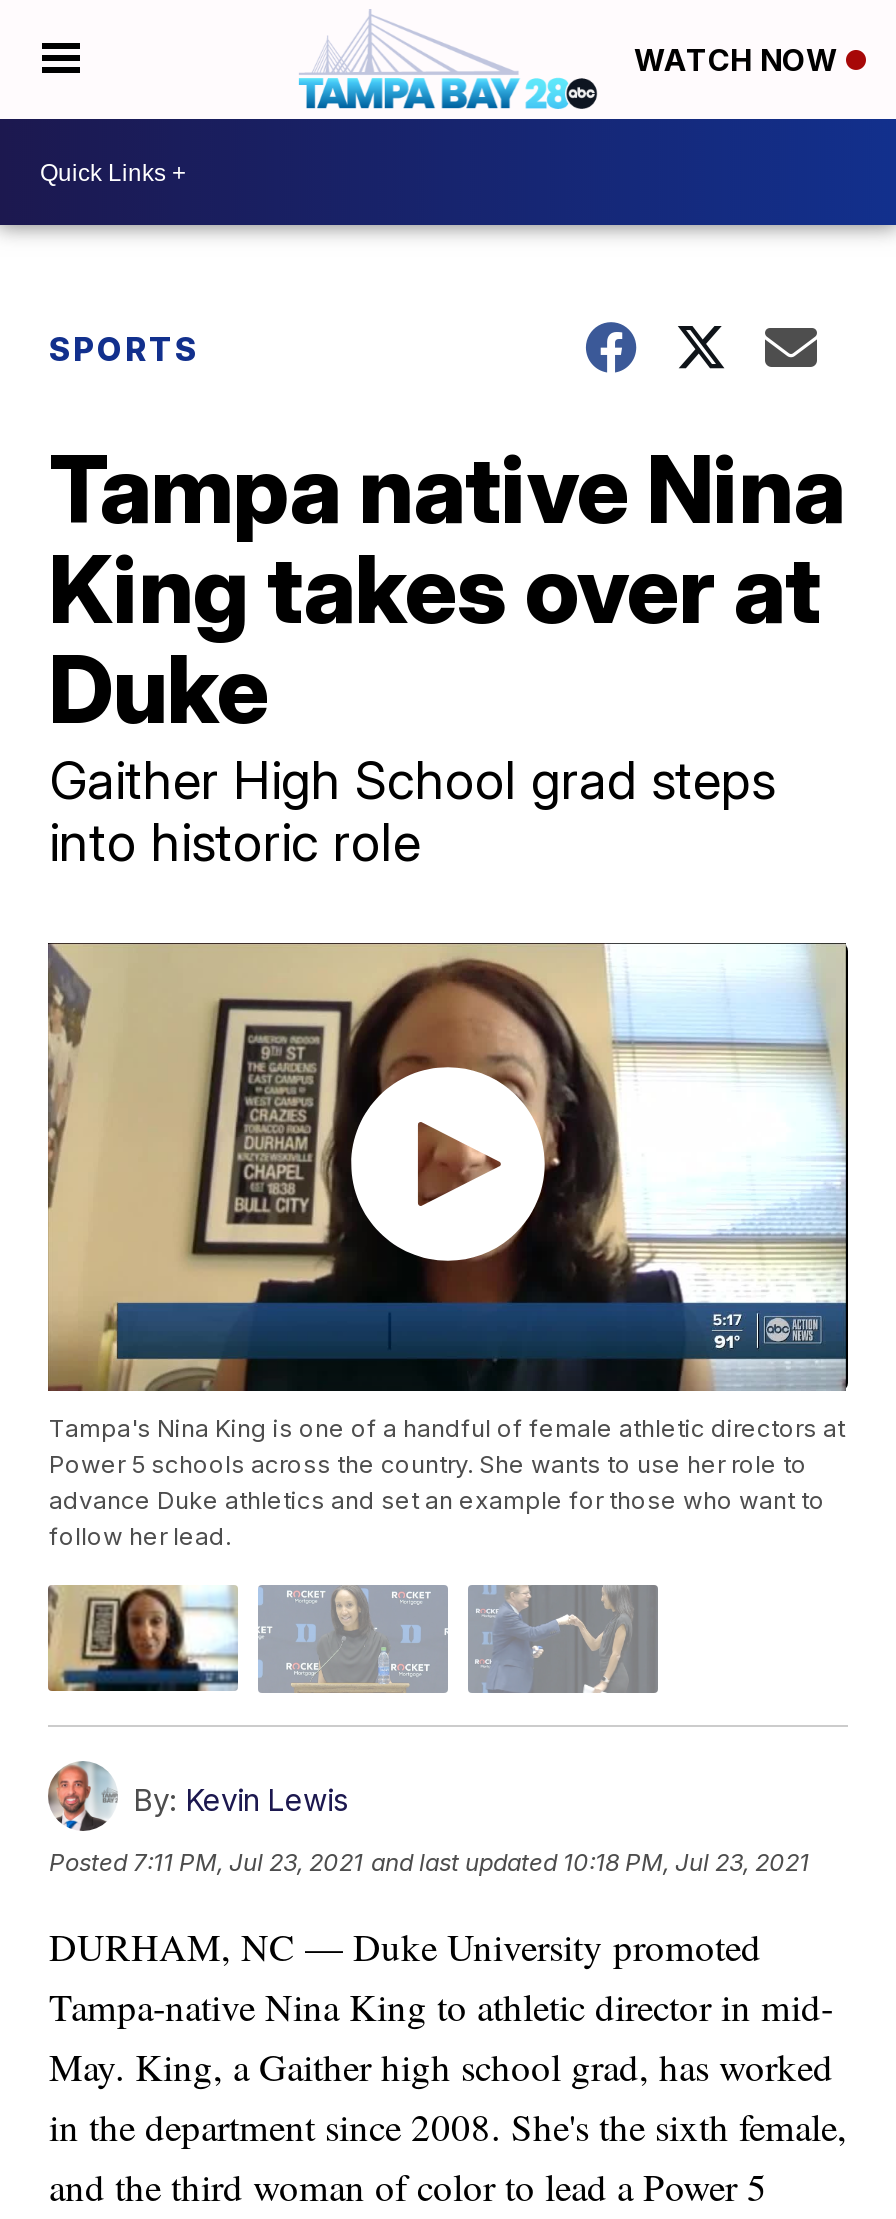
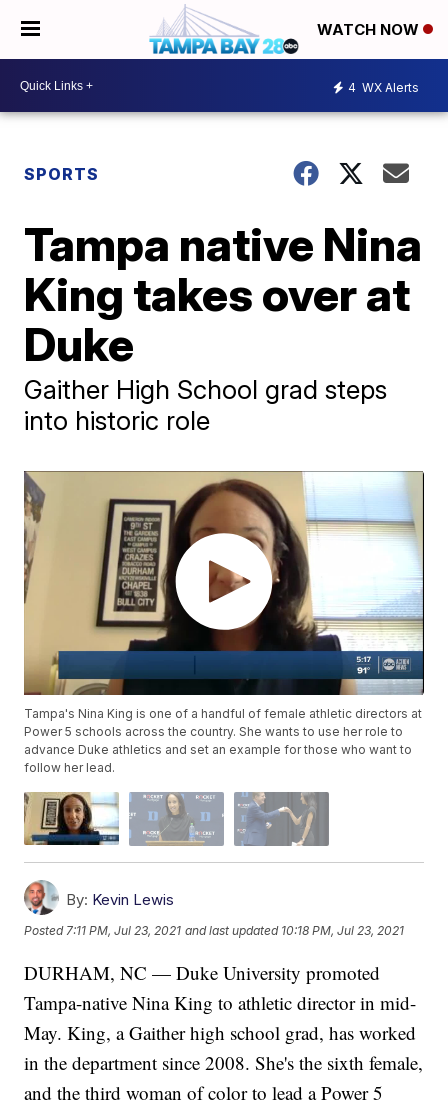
+ 4 WX Alerts
